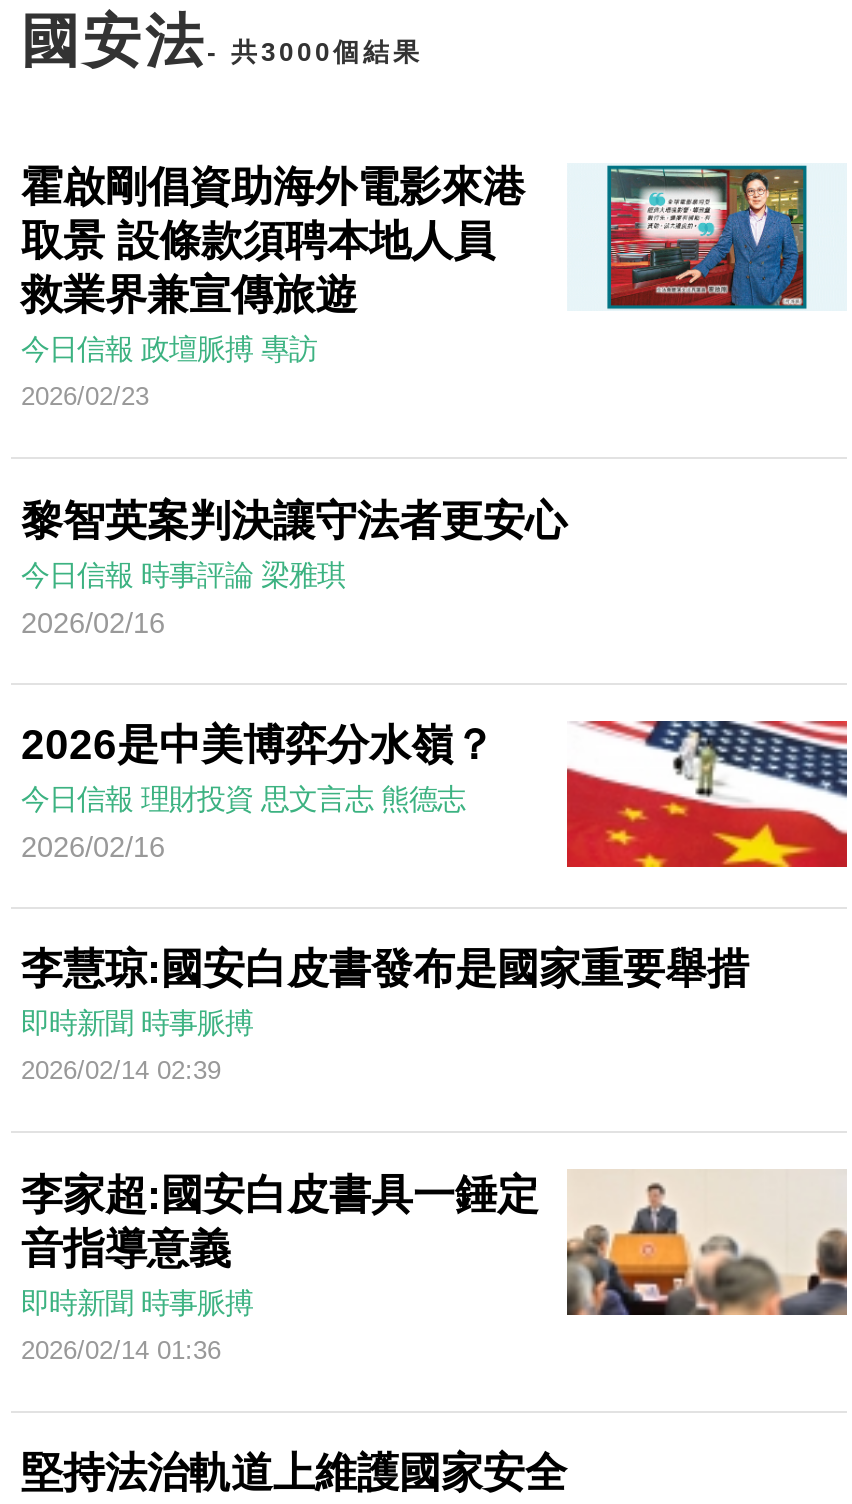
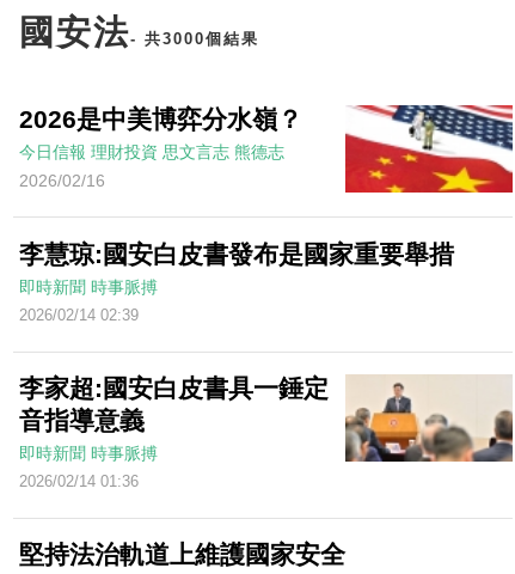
- [image]
- 霍啟剛倡資助海外電影來港
- 取景 設條款須聘本地人員
- 救業界兼宣傳旅遊
- 今日信報 政壇脈搏 專訪
- 2026/02/23
- 黎智英案判決讓守法者更安心
- 今日信報 時事評論 梁雅琪
- 2026/02/16
